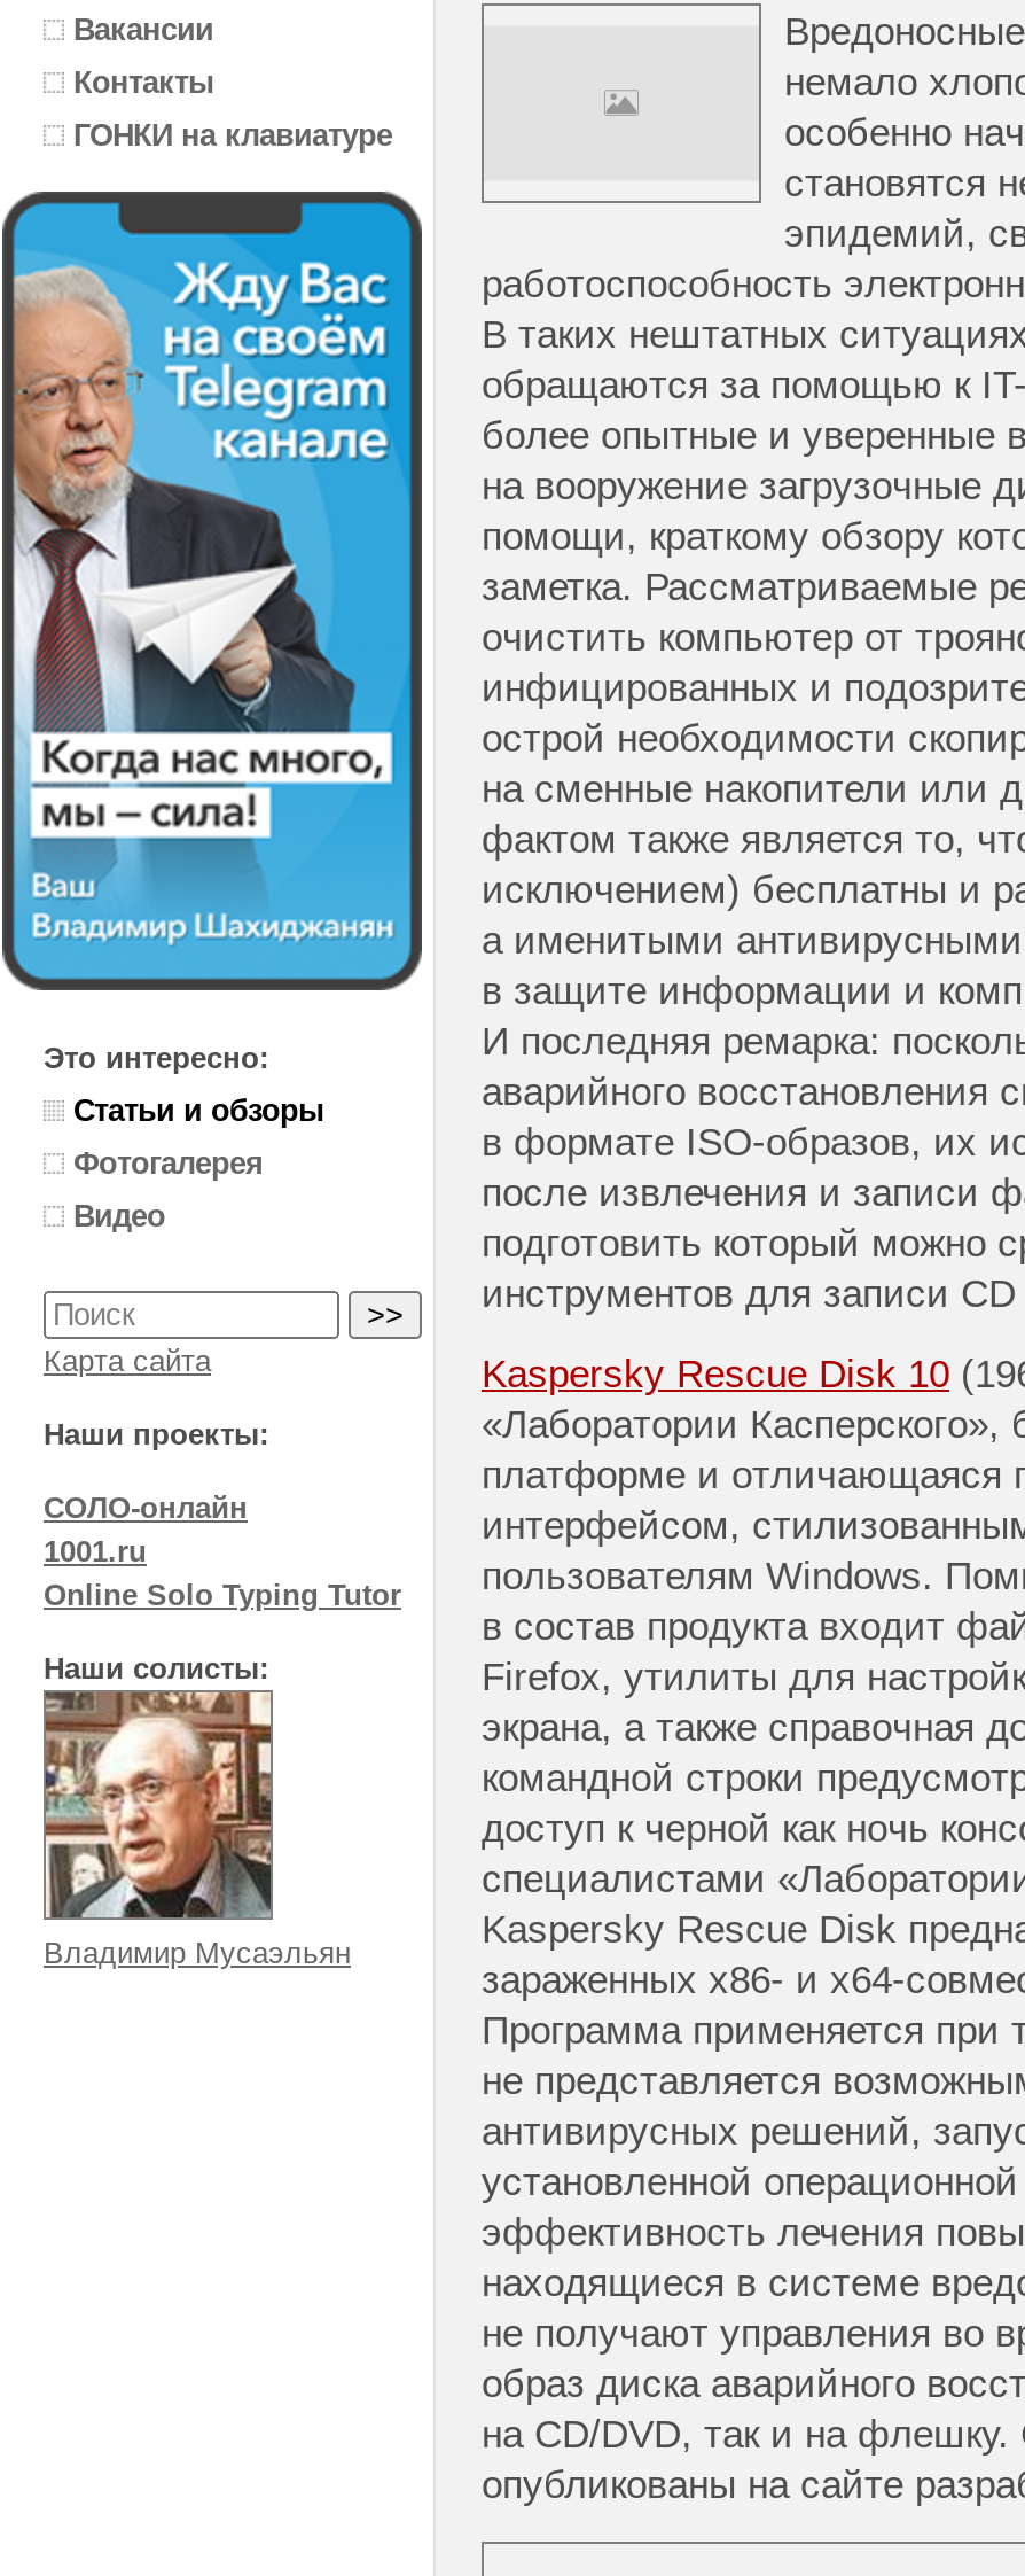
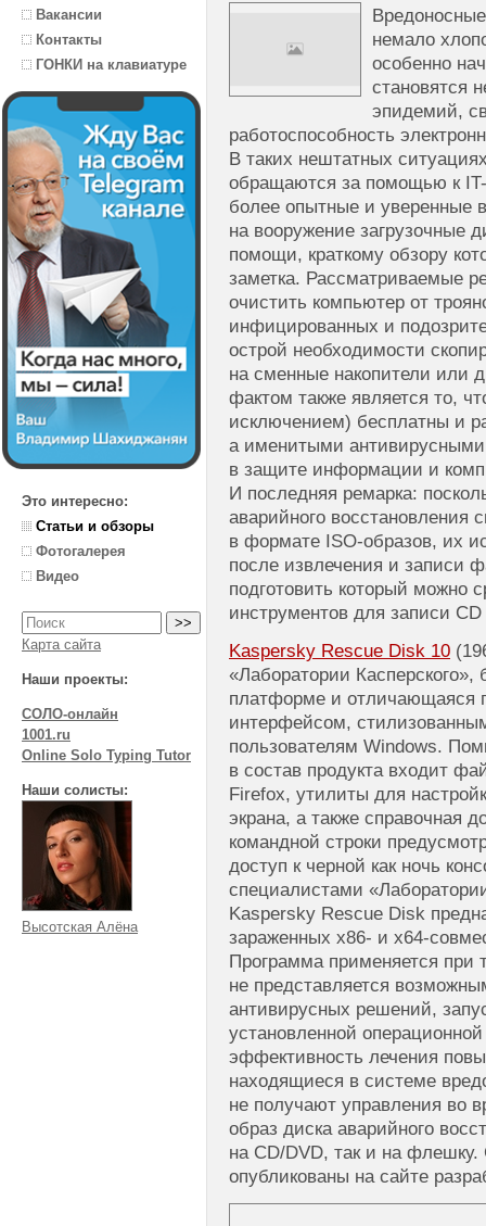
- [image]
- Владимир Мусаэльян
+ [image]
+ Высотская Алёна
